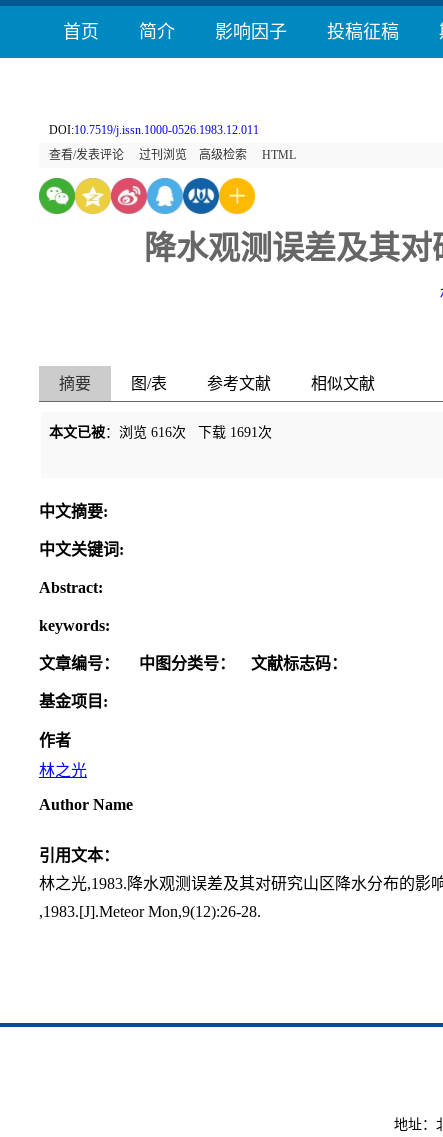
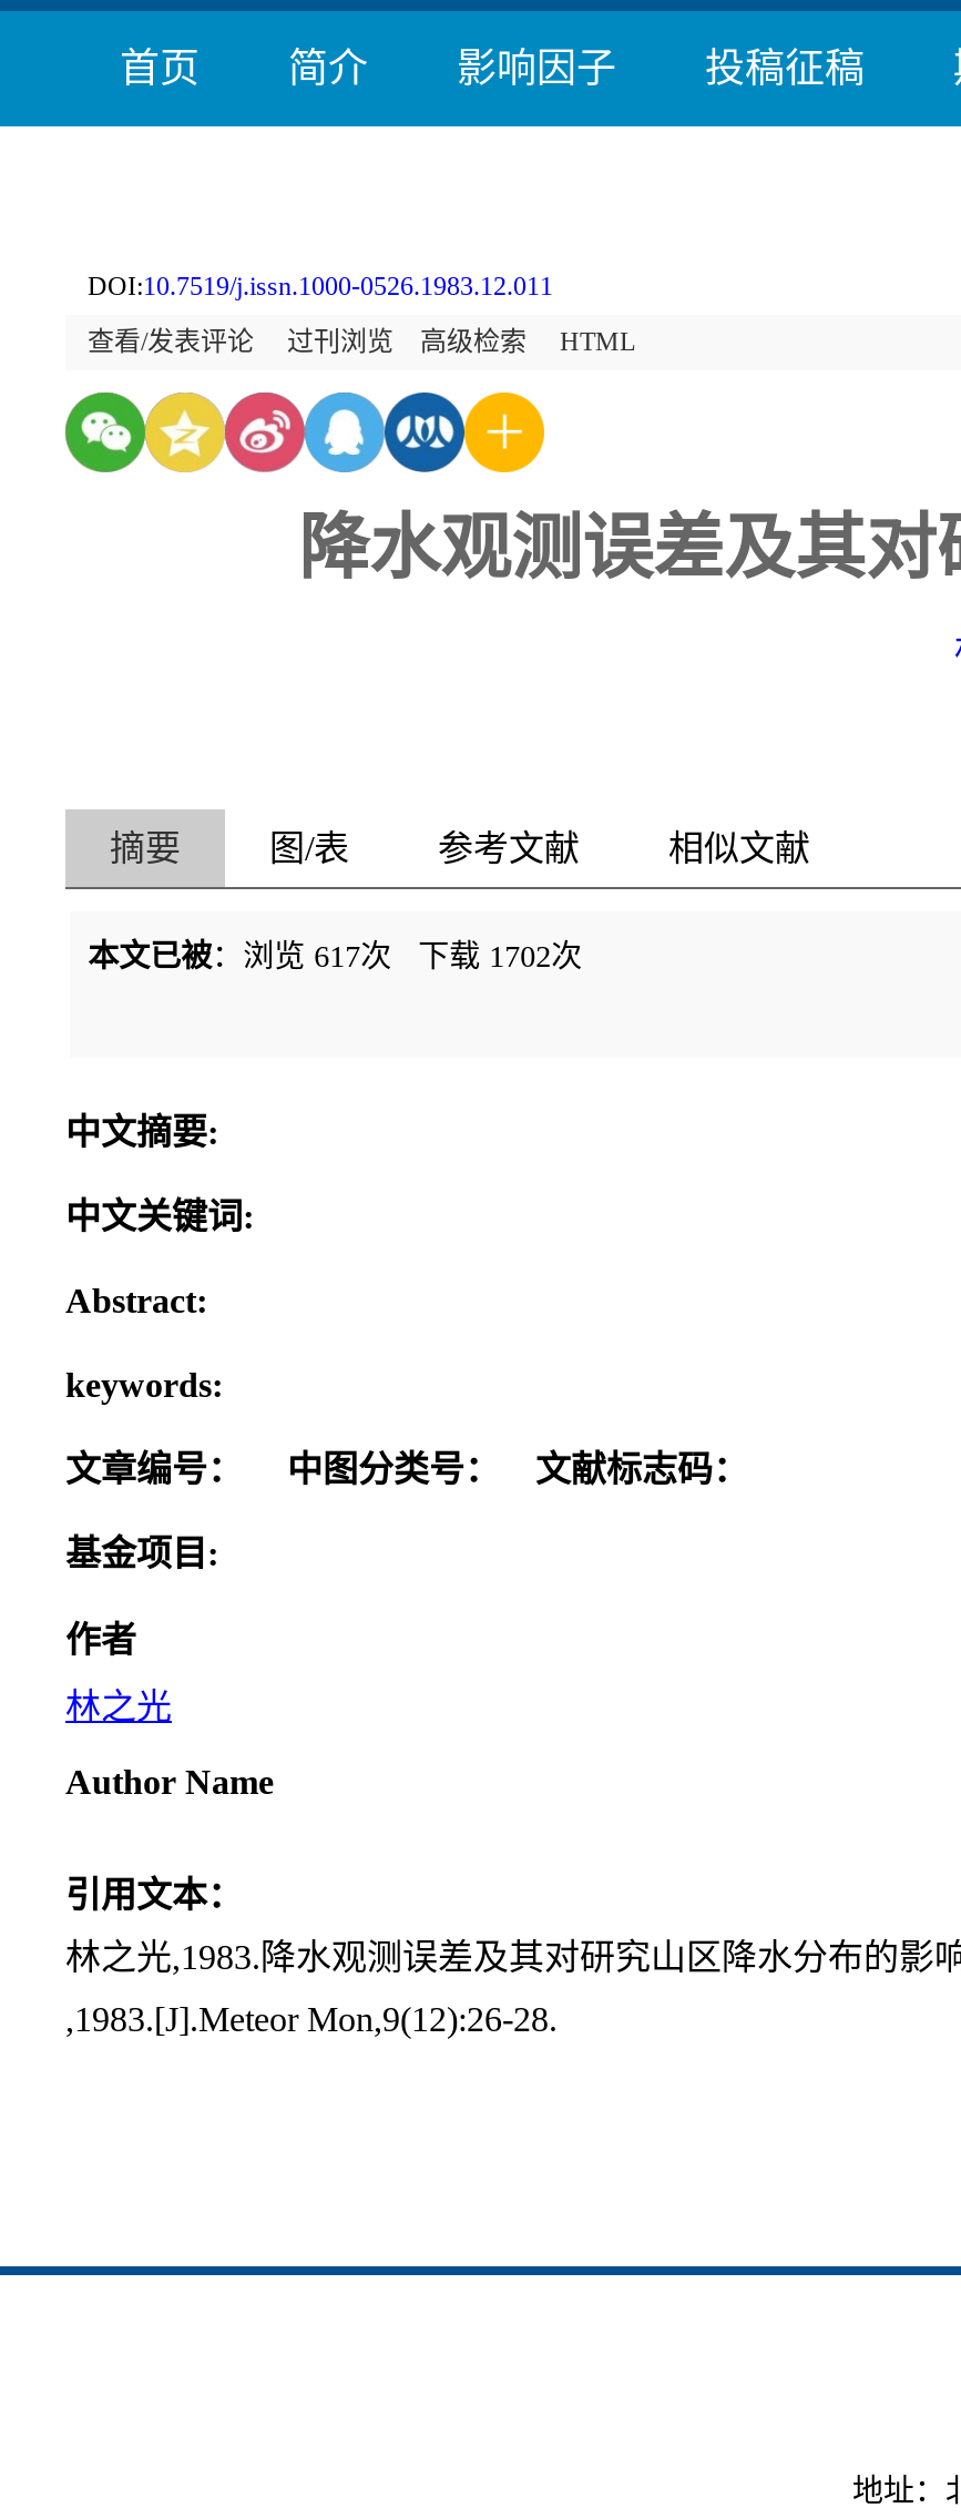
- 本文已被：浏览616次 下载1691次
+ 本文已被：浏览617次 下载1702次
